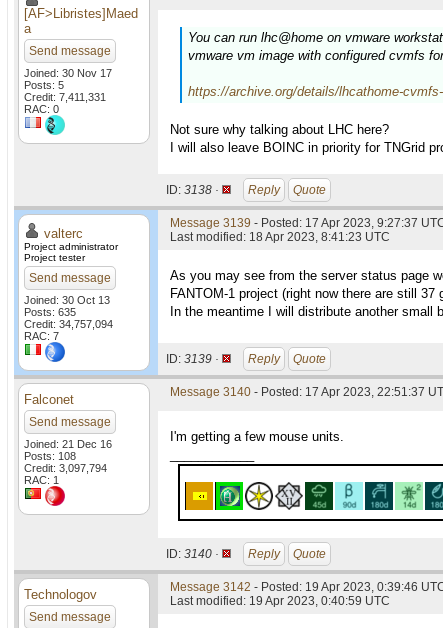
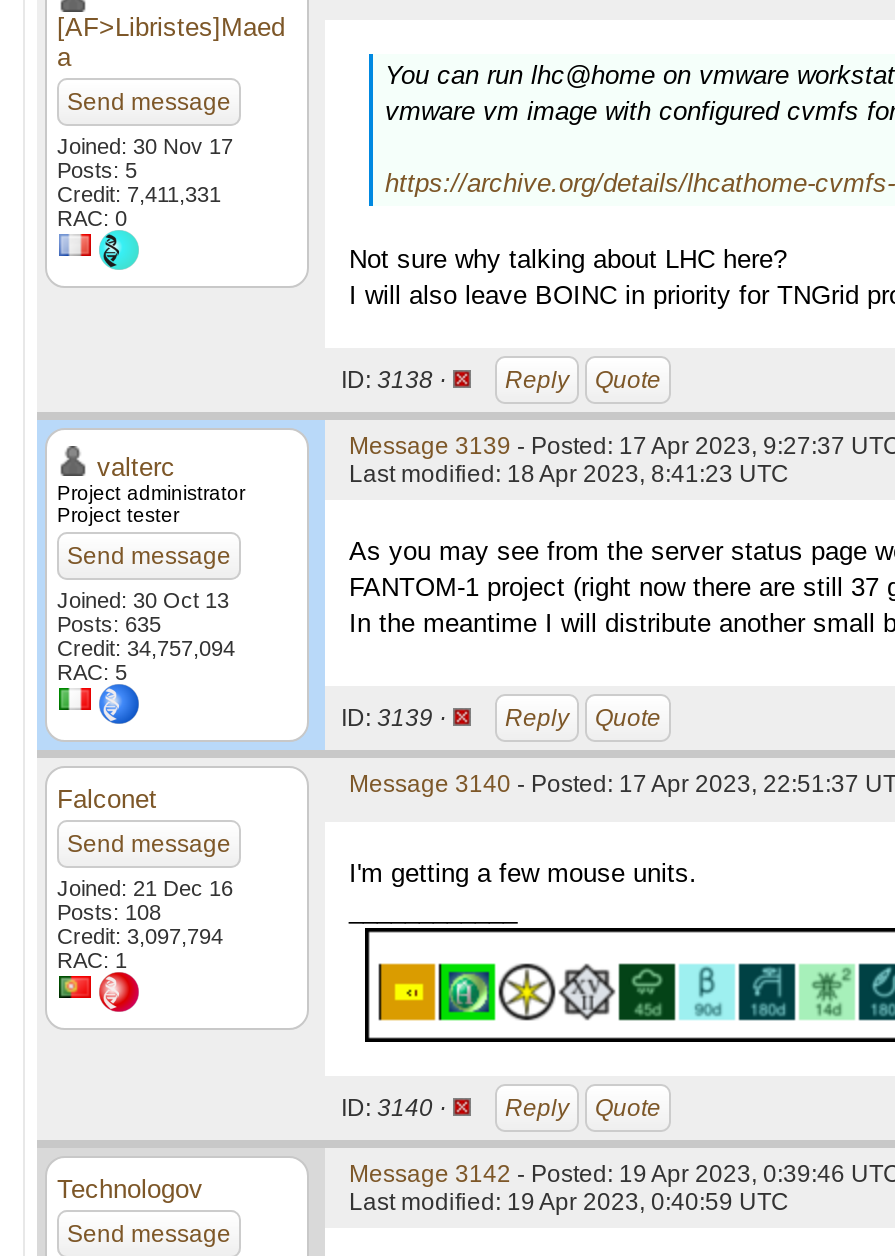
- RAC: 7
+ RAC: 5
